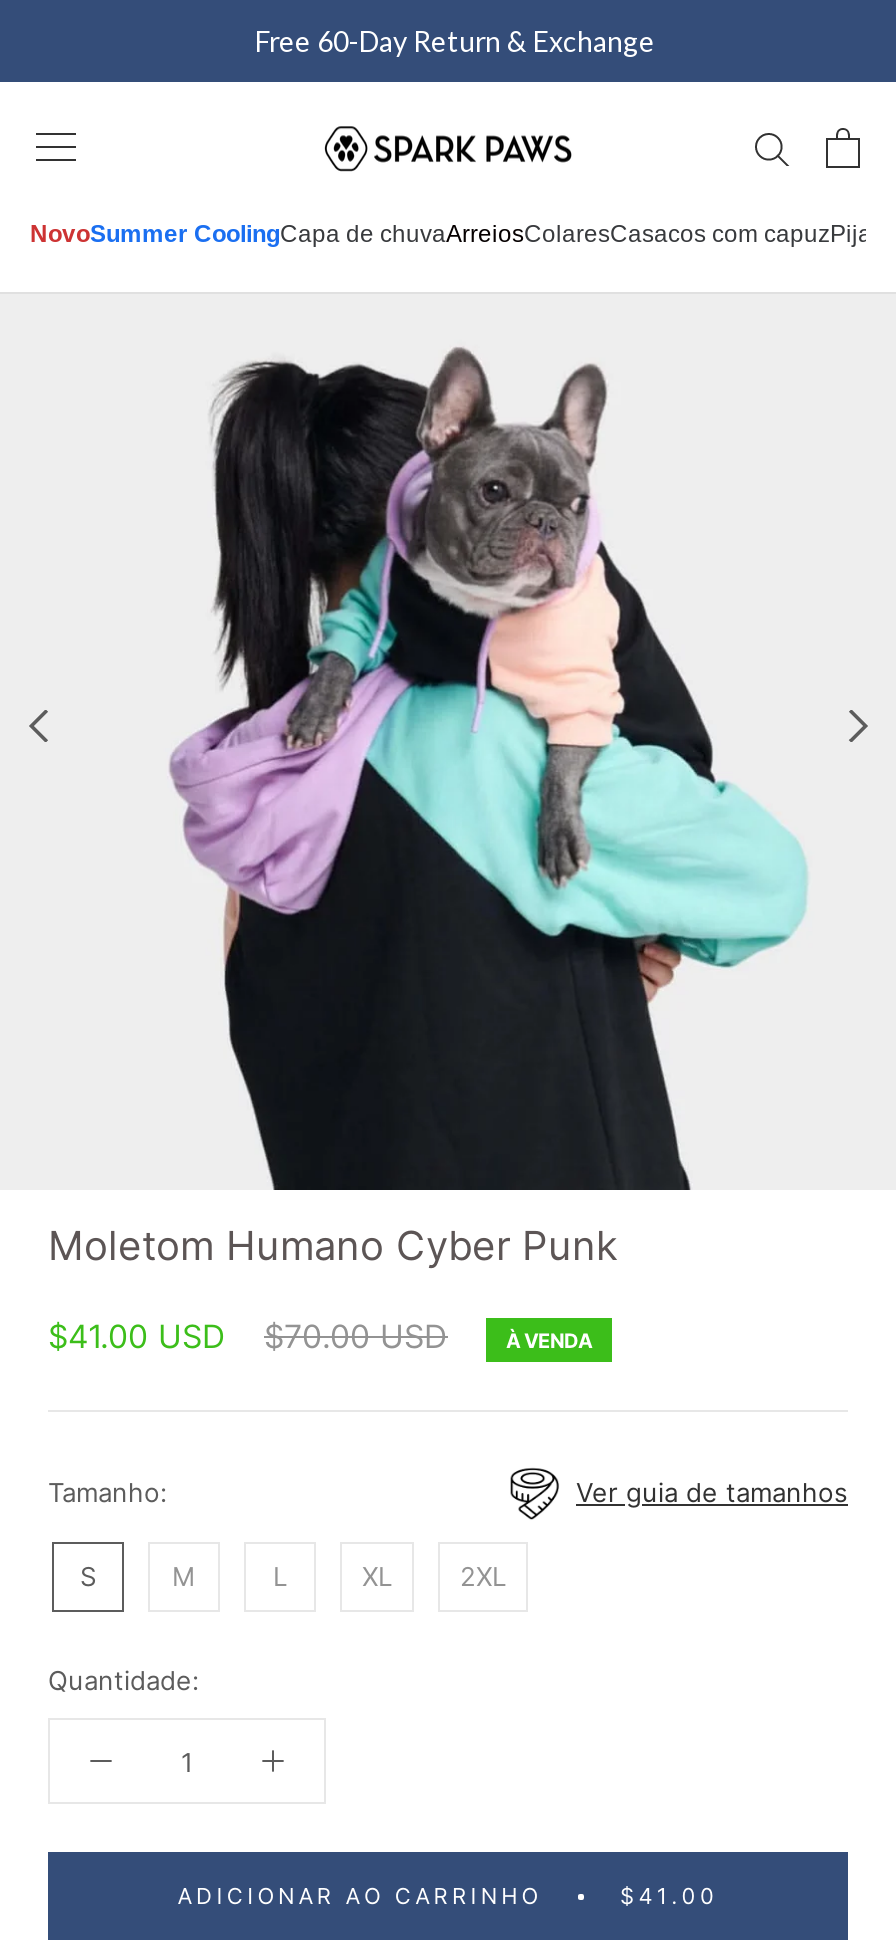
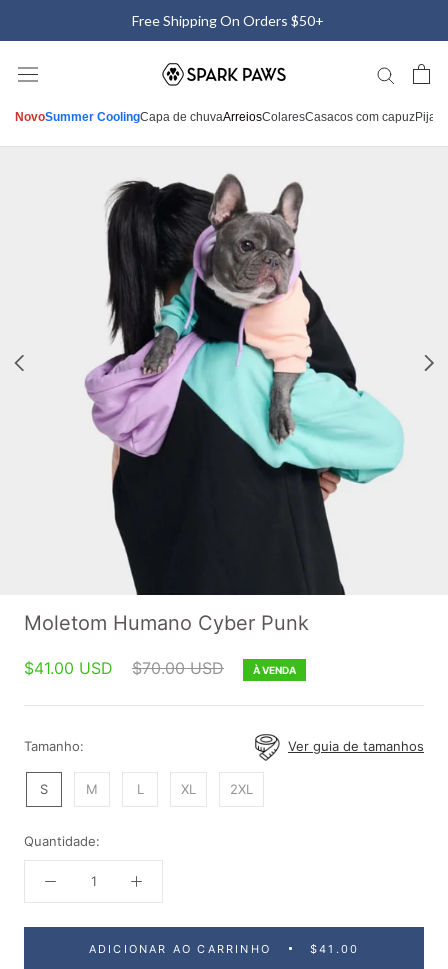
- Free 60-Day Return & Exchange
+ Free Shipping On Orders $50+
